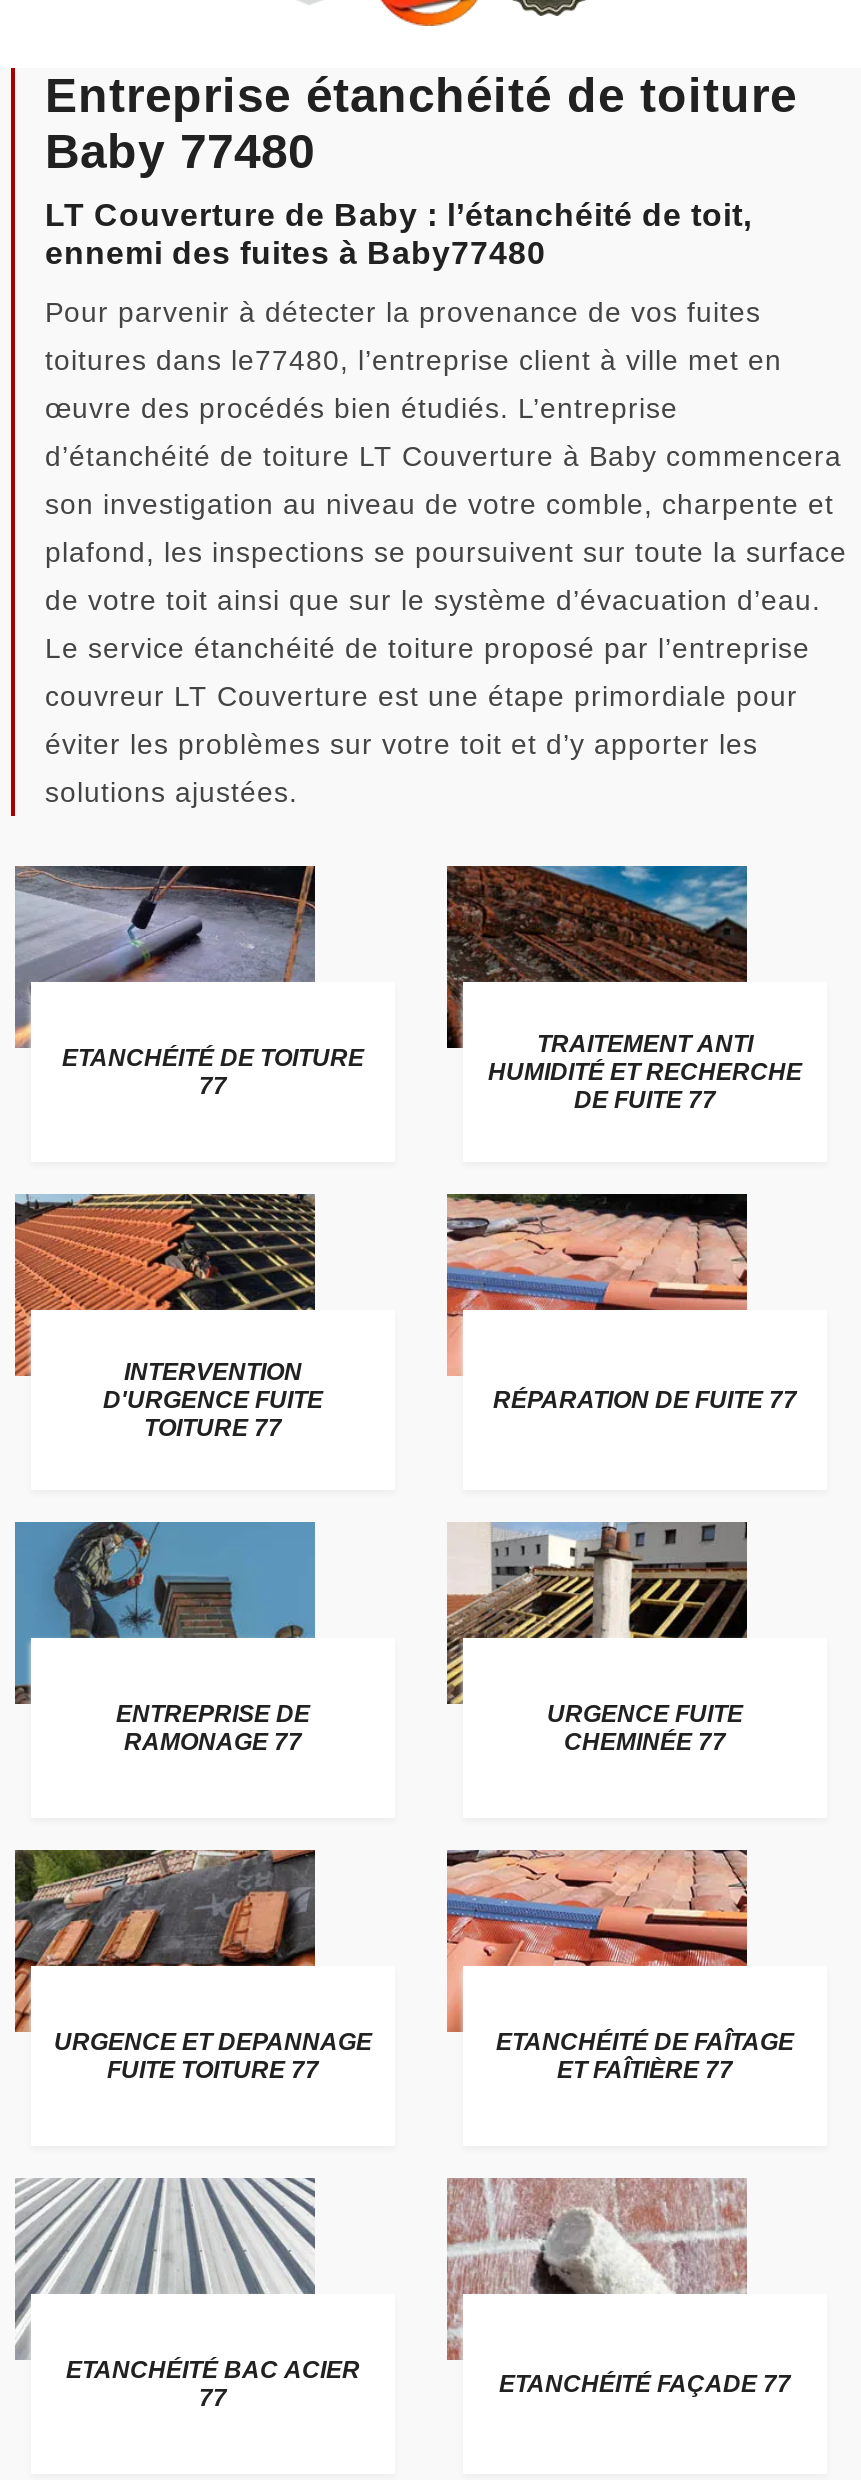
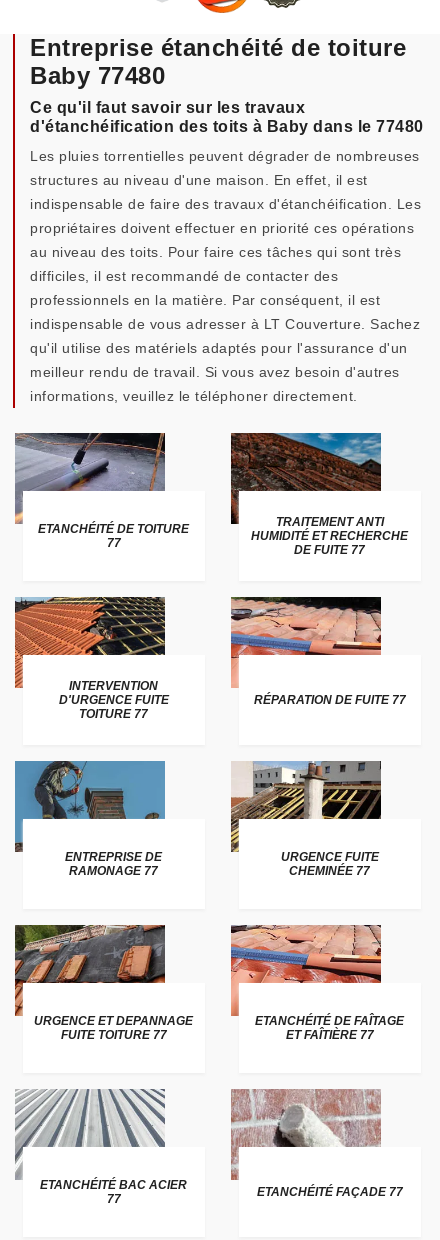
- LT Couverture de Baby : l’étanchéité de toit,
- ennemi des fuites à Baby77480
+ Ce qu'il faut savoir sur les travaux
+ d'étanchéification des toits à Baby dans le 77480

- Pour parvenir à détecter la provenance de vos fuites
+ Les pluies torrentielles peuvent dégrader de nombreuses

- toitures dans le77480, l’entreprise client à ville met en
+ structures au niveau d'une maison. En effet, il est

- œuvre des procédés bien étudiés. L’entreprise
+ indispensable de faire des travaux d'étanchéification. Les

- d’étanchéité de toiture LT Couverture à Baby commencera
+ propriétaires doivent effectuer en priorité ces opérations

- son investigation au niveau de votre comble, charpente et
+ au niveau des toits. Pour faire ces tâches qui sont très

- plafond, les inspections se poursuivent sur toute la surface
+ difficiles, il est recommandé de contacter des

- de votre toit ainsi que sur le système d’évacuation d’eau.
+ professionnels en la matière. Par conséquent, il est

- Le service étanchéité de toiture proposé par l’entreprise
+ indispensable de vous adresser à LT Couverture. Sachez

- couvreur LT Couverture est une étape primordiale pour
+ qu'il utilise des matériels adaptés pour l'assurance d'un

- éviter les problèmes sur votre toit et d’y apporter les
+ meilleur rendu de travail. Si vous avez besoin d'autres

- solutions ajustées.
+ informations, veuillez le téléphoner directement.
